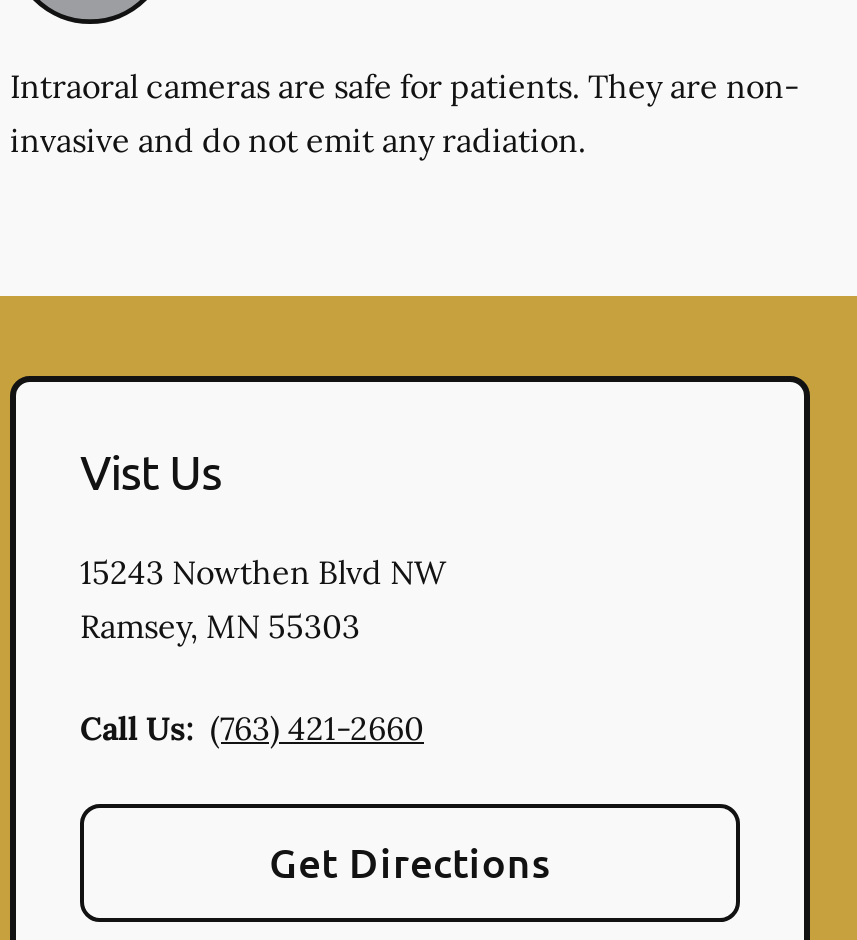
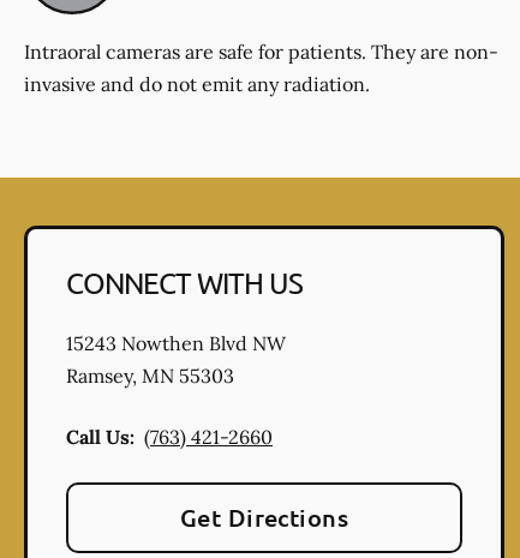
- Vist Us
+ CONNECT WITH US
